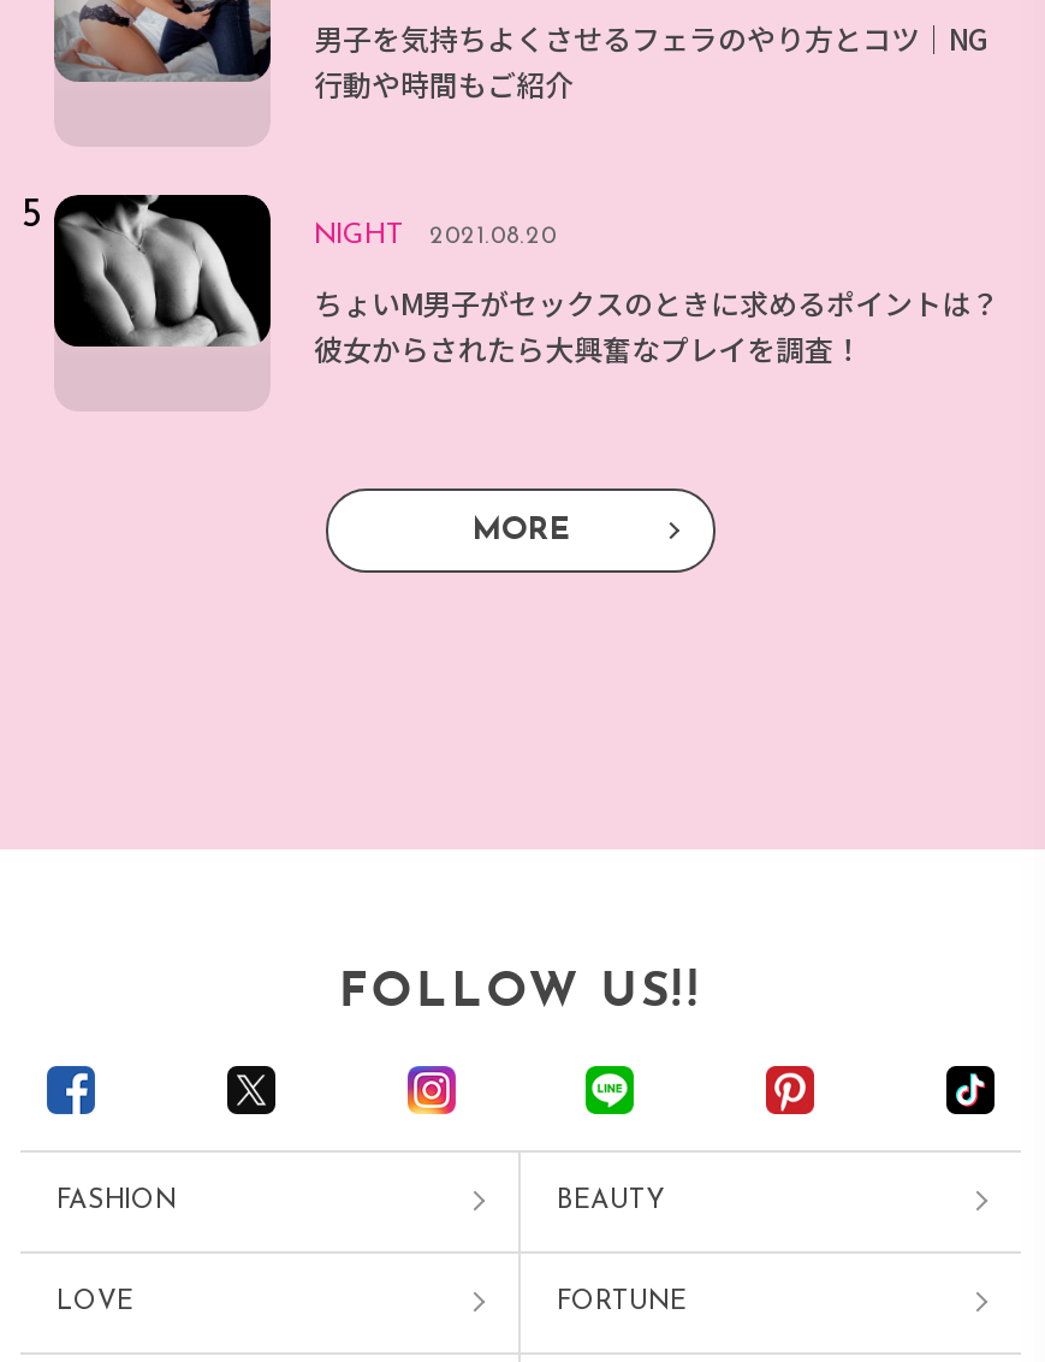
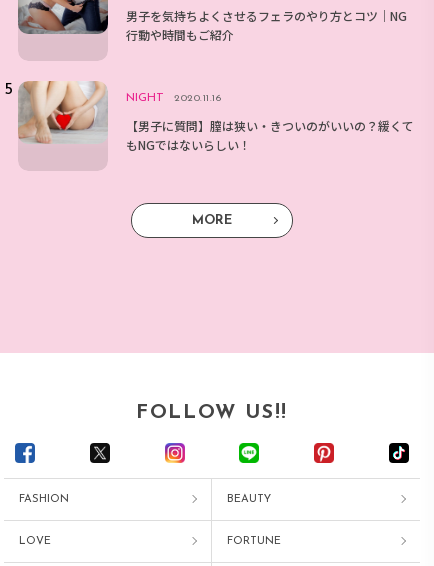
- [image]
- NIGHT 2021.08.20
+ [image]
+ NIGHT 2020.11.16

- ちょいM男子がセックスのときに求めるポイントは？
- 彼女からされたら大興奮なプレイを調査！
+ 【男子に質問】膣は狭い・きついのがいいの？緩くて
+ もNGではないらしい！
